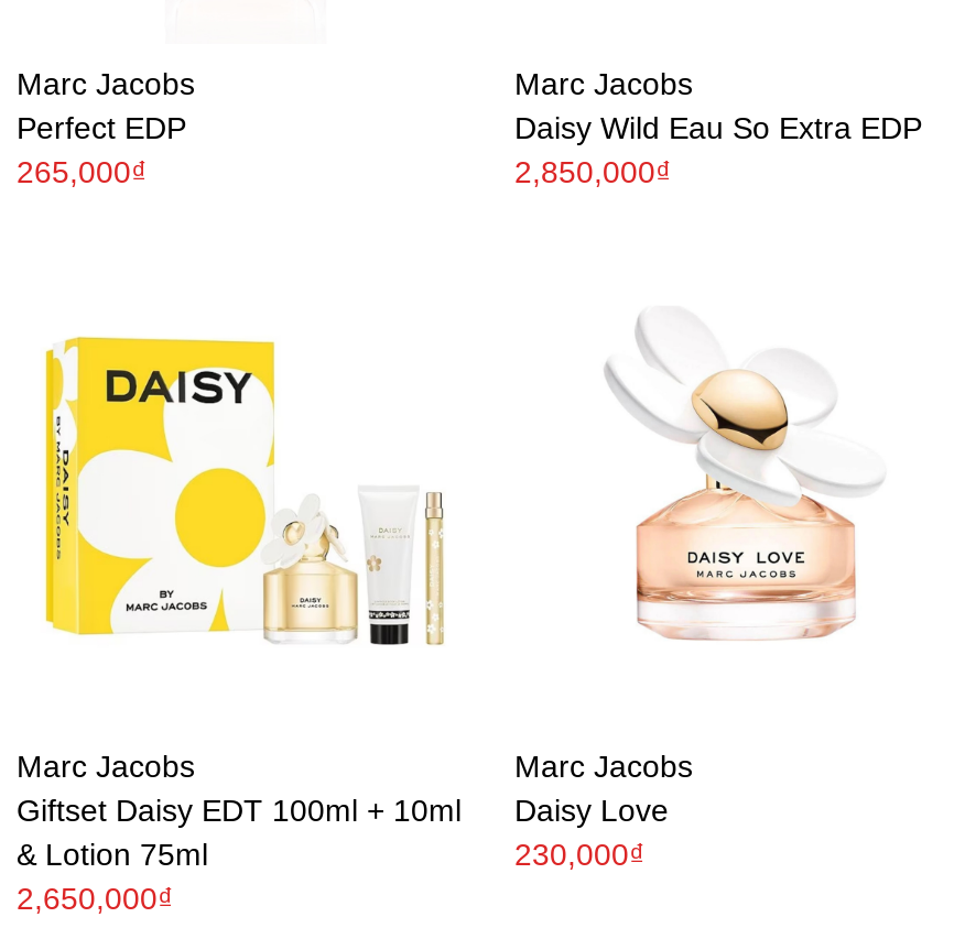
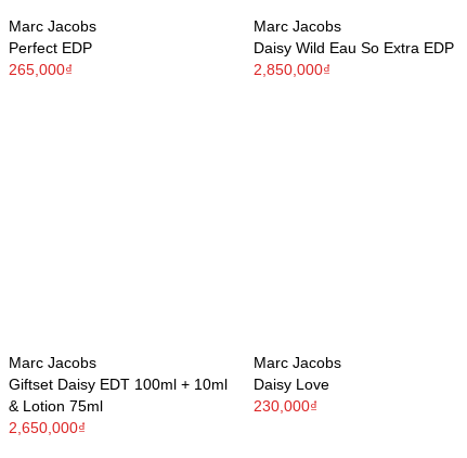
- [image]

- [image]
